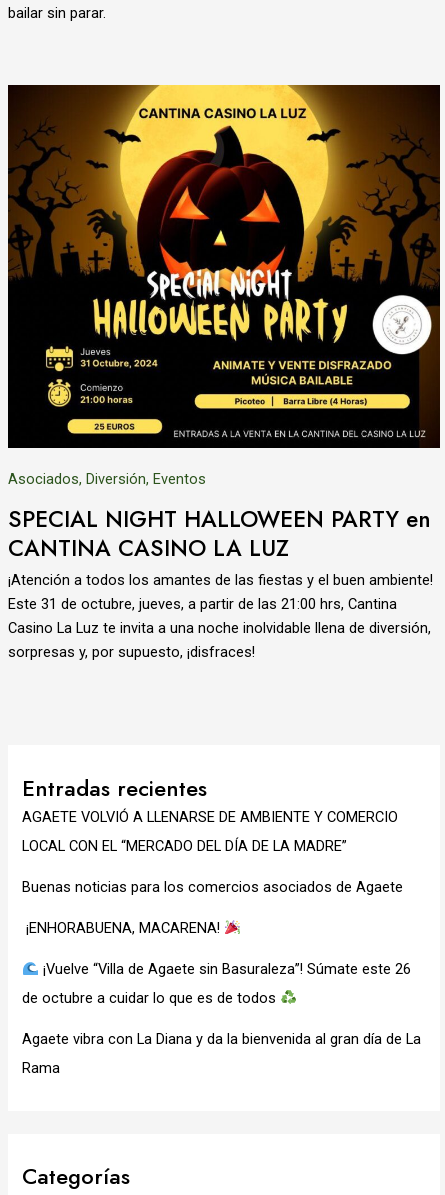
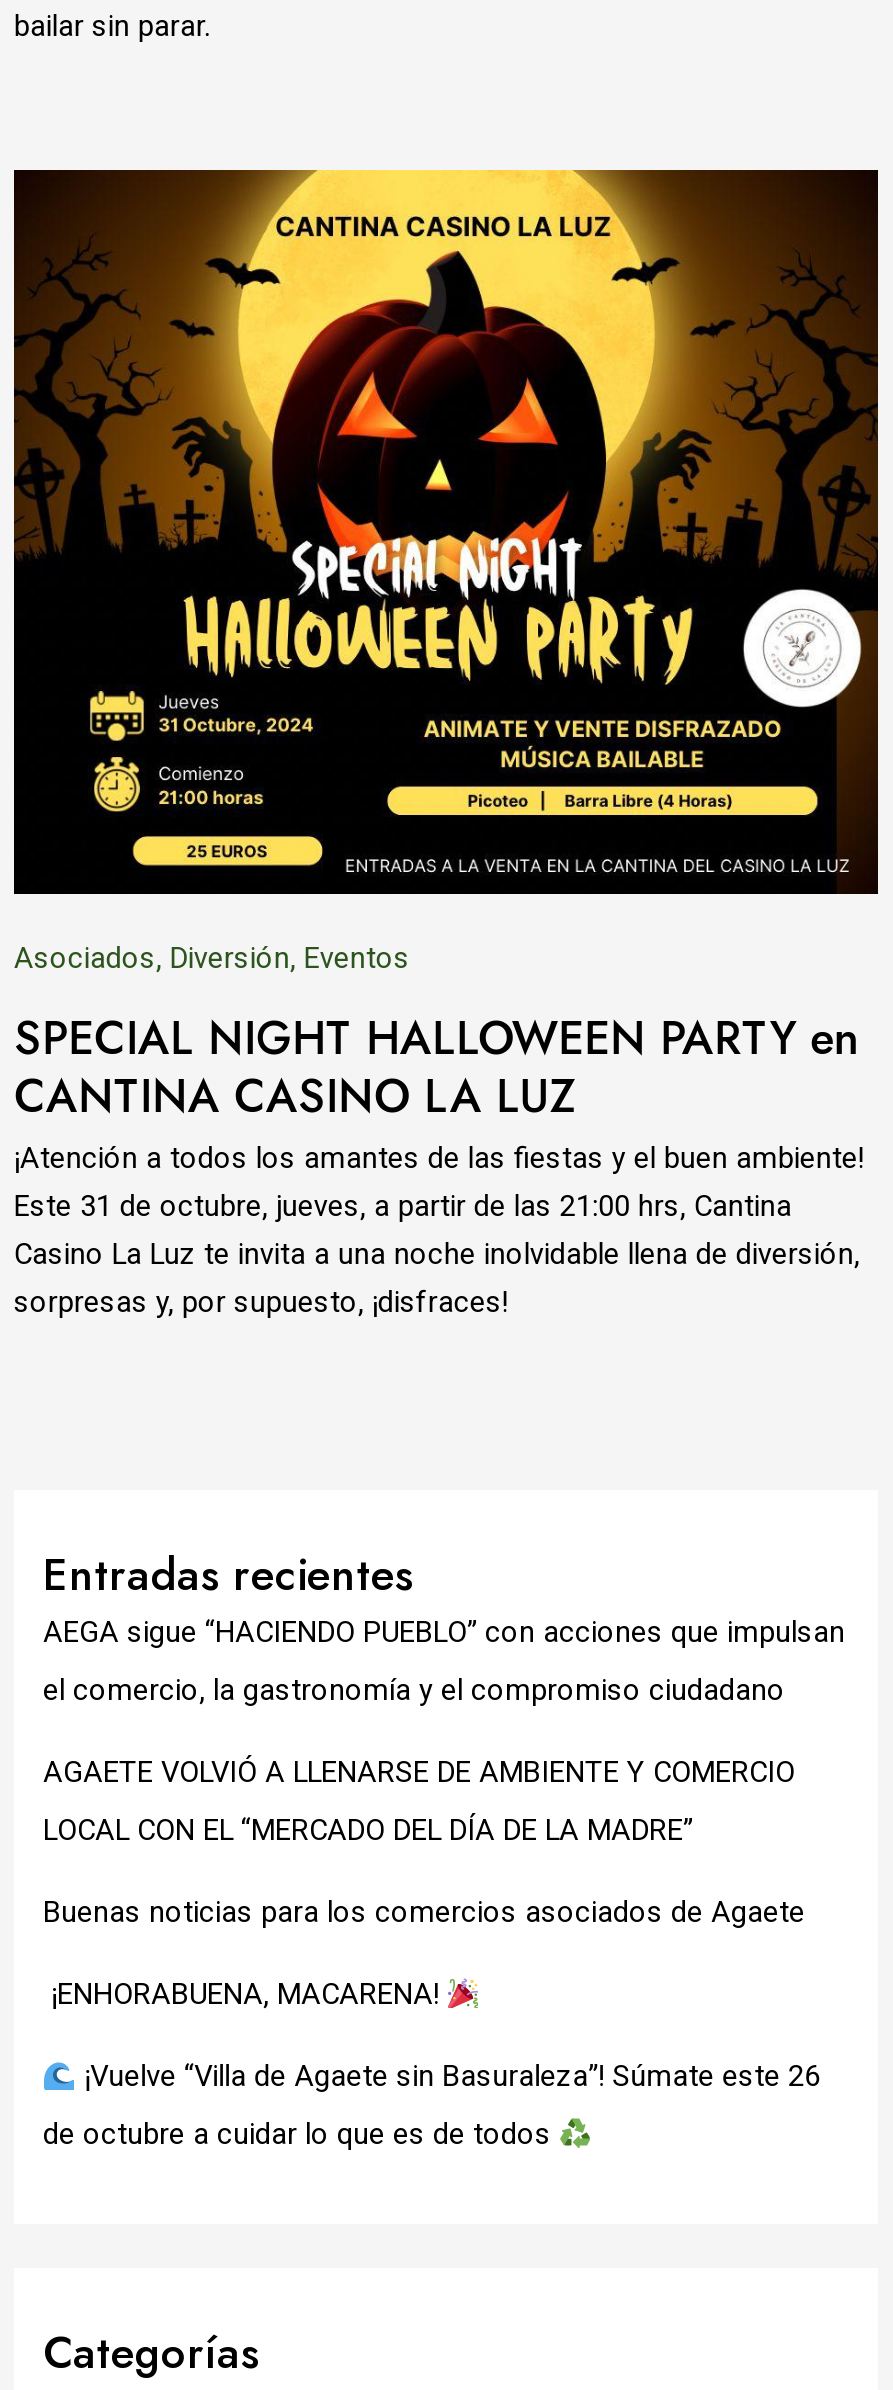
+ AEGA sigue “HACIENDO PUEBLO” con acciones que impulsan
+ el comercio, la gastronomía y el compromiso ciudadano

moved down: AGAETE VOLVIÓ A LLENARSE DE AMBIENTE Y COMERCIO | LOCAL CON EL “MERCADO DEL DÍA DE LA MADRE” | Buenas noticias para los comercios asociados de Agaete | ¡ENHORABUENA, MACARENA! | ¡Vuelve “Villa de Agaete sin Basuraleza”! Súmate este 26 | de octubre a cuidar lo que es de todos

- Agaete vibra con La Diana y da la bienvenida al gran día de La
- Rama
